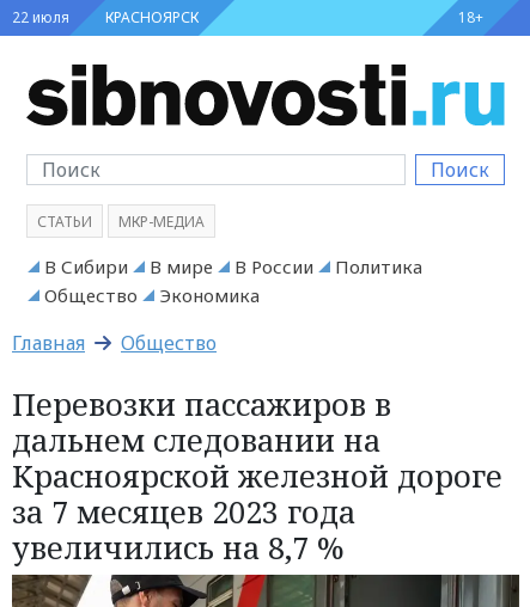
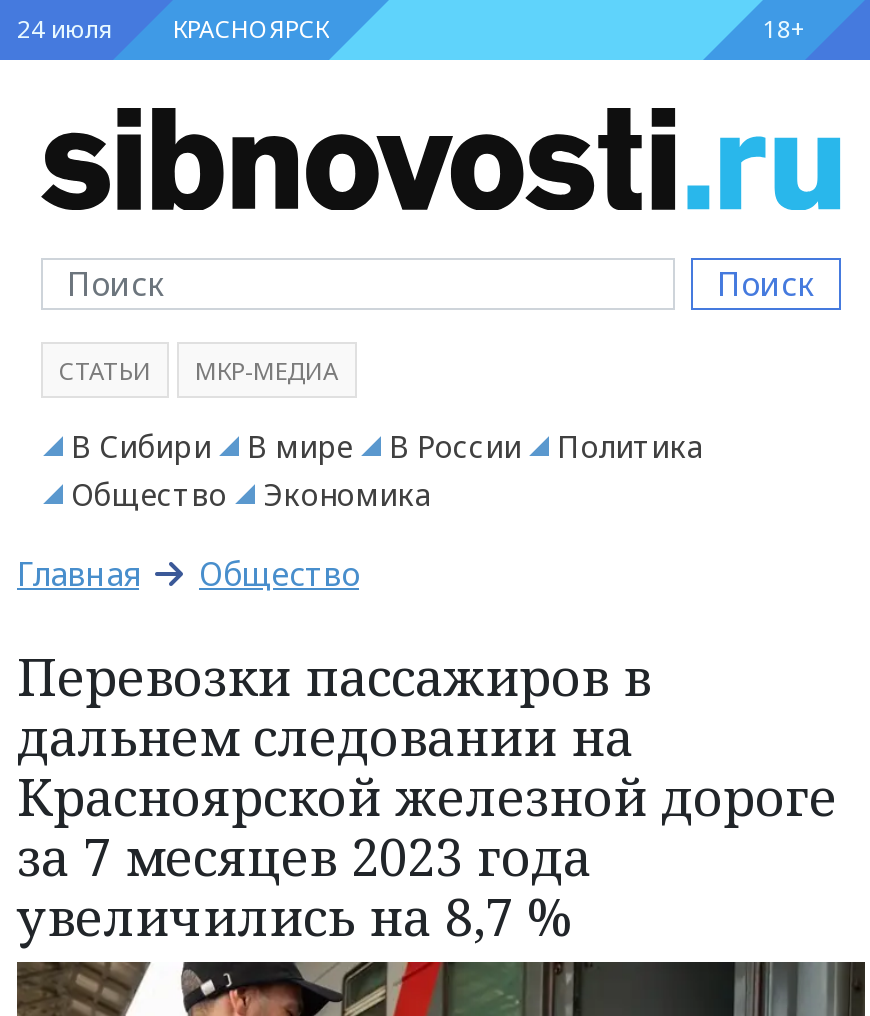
- 22 июля КРАСНОЯРСК
+ 24 июля КРАСНОЯРСК
